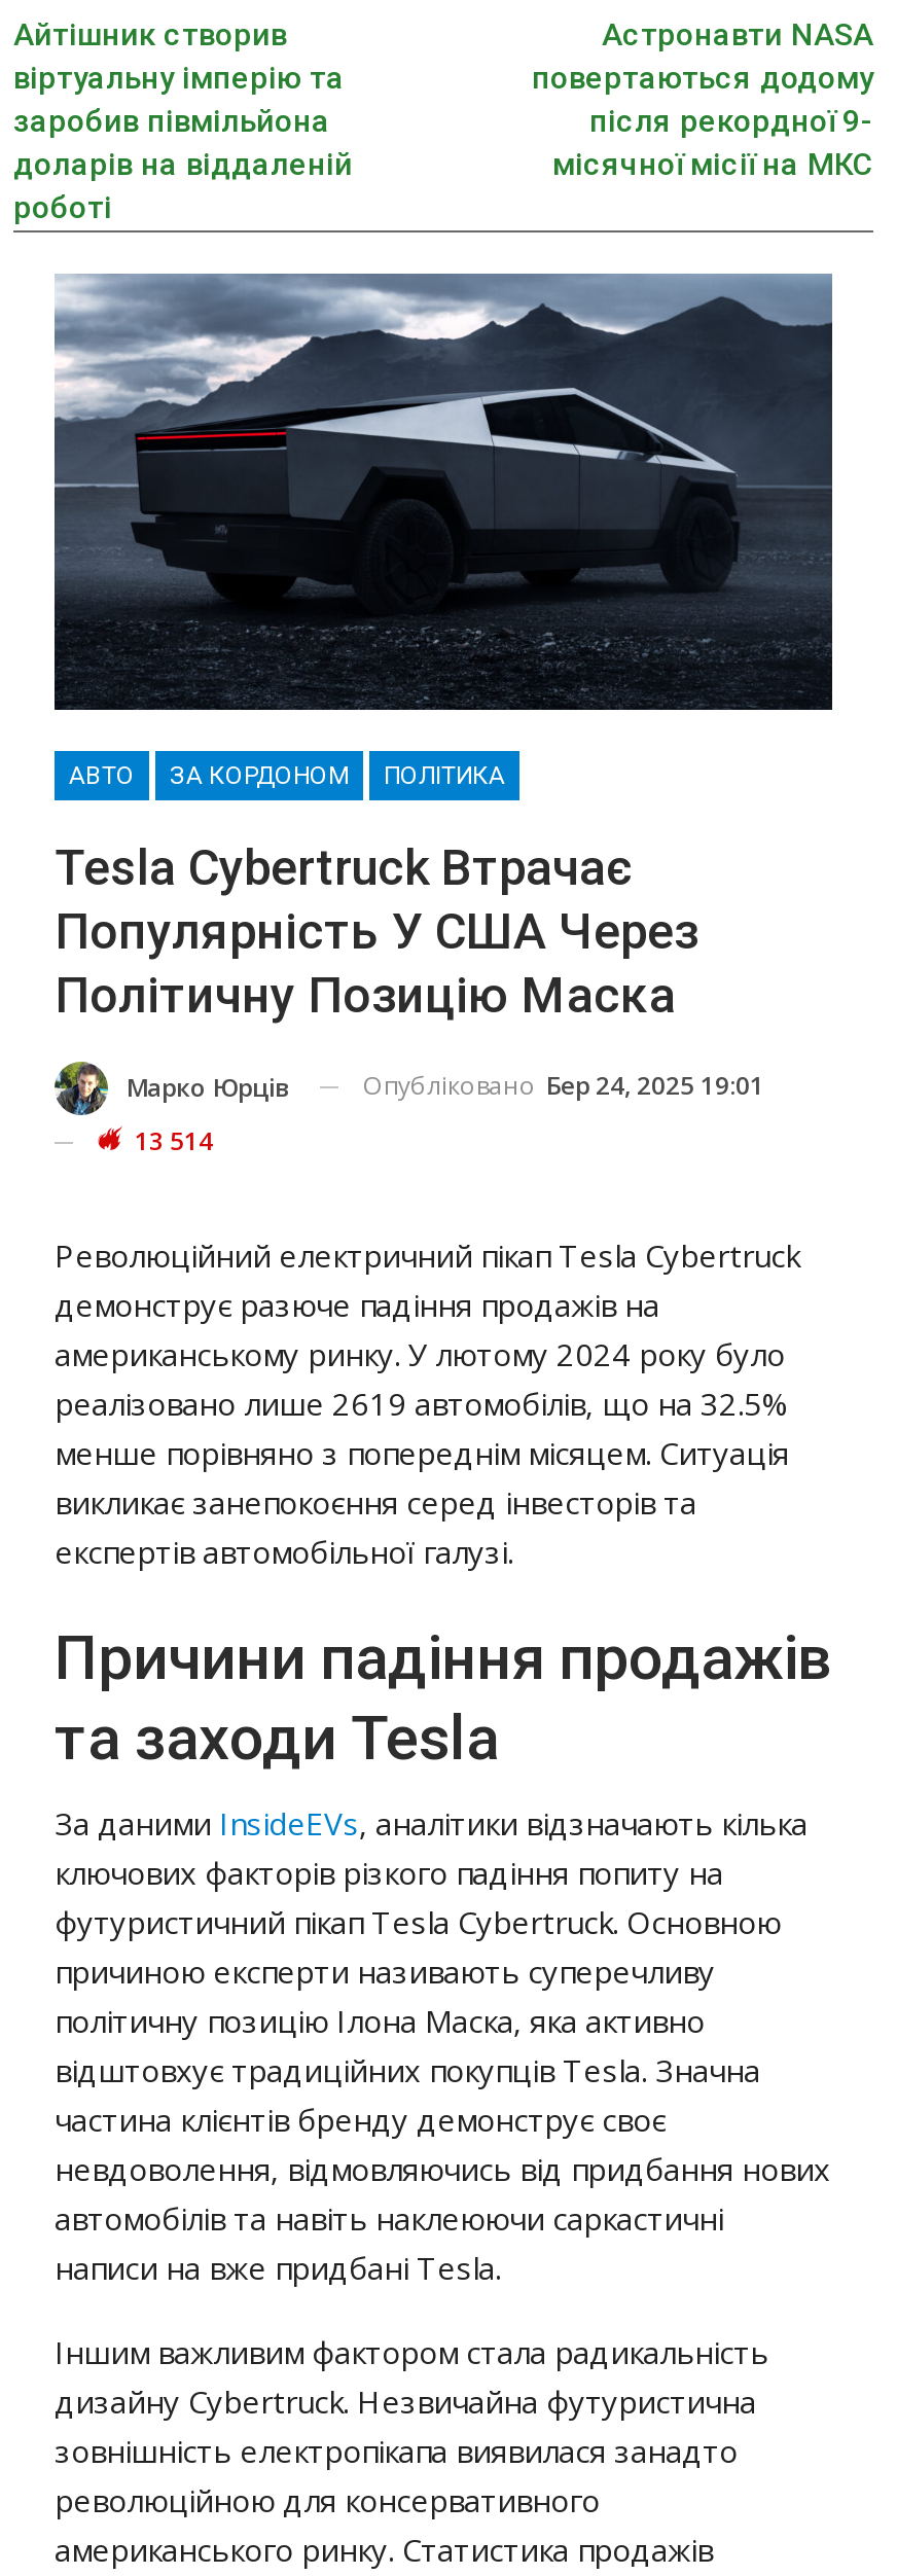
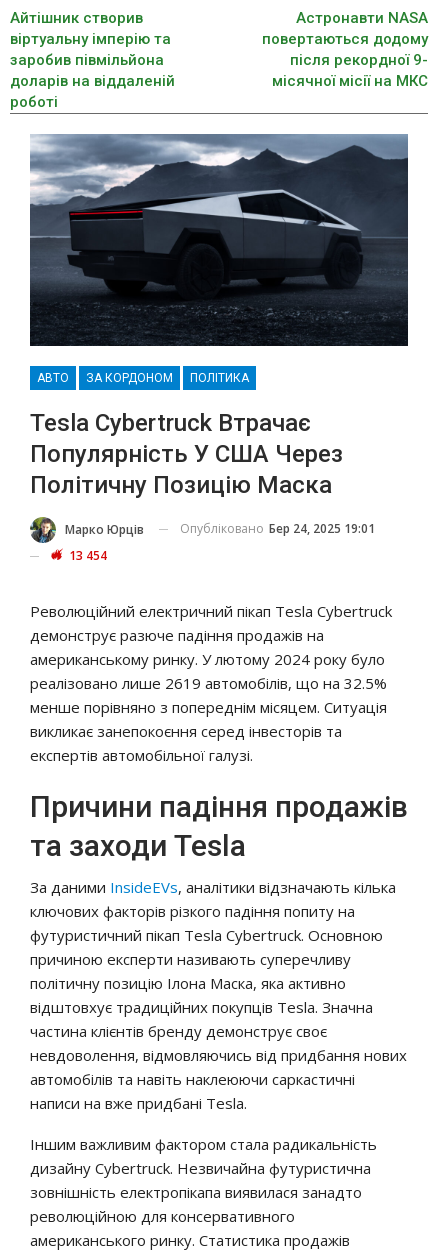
- 13 514
+ 13 454
